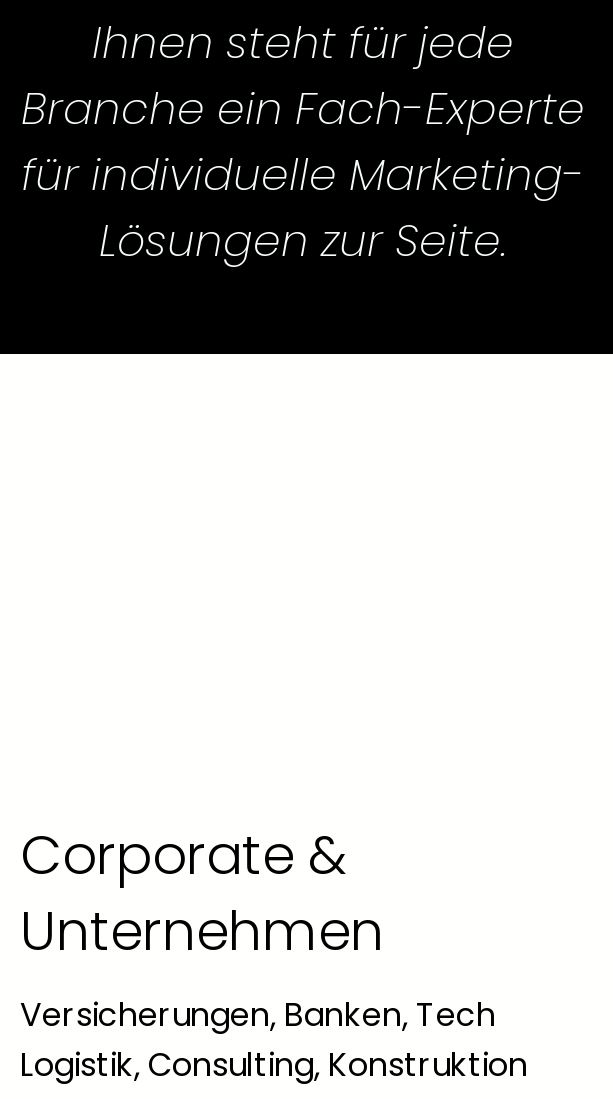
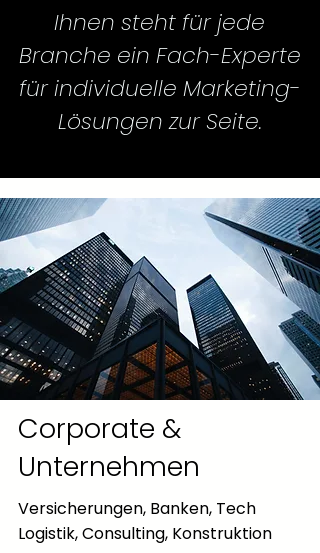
+ [image]
